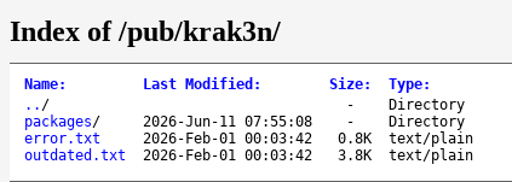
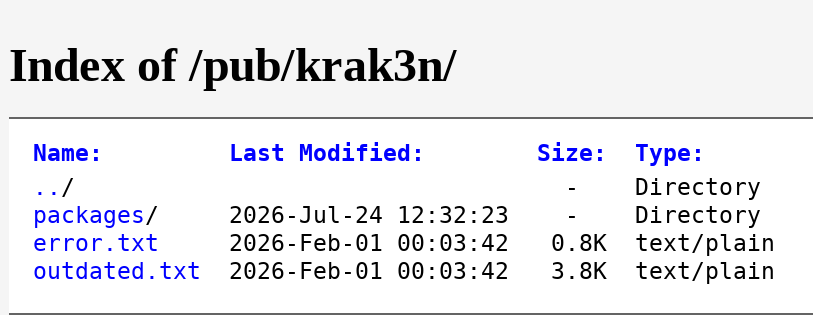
- 2026-Jun-11 07:55:08
+ 2026-Jul-24 12:32:23
